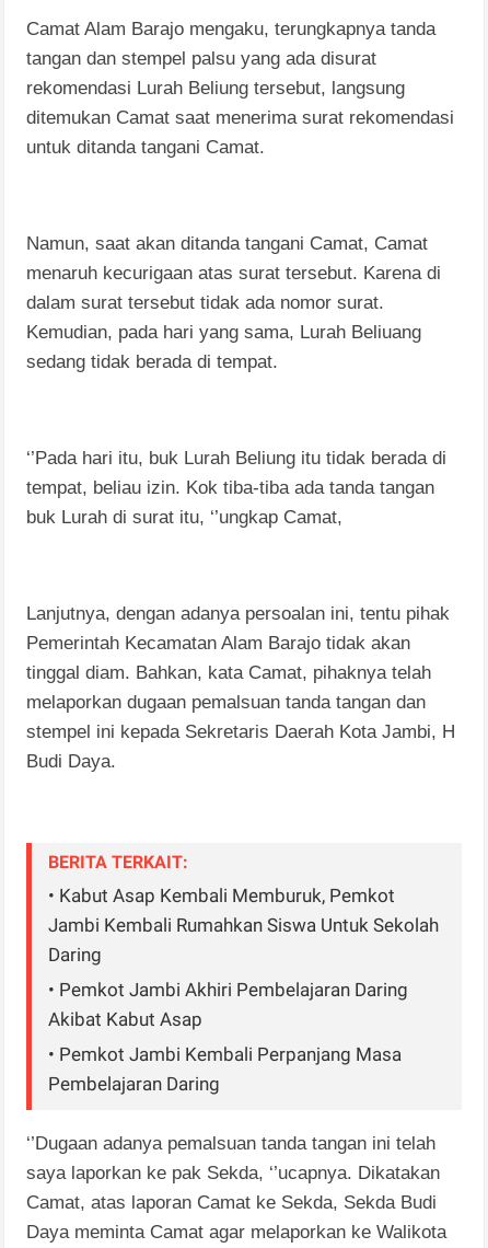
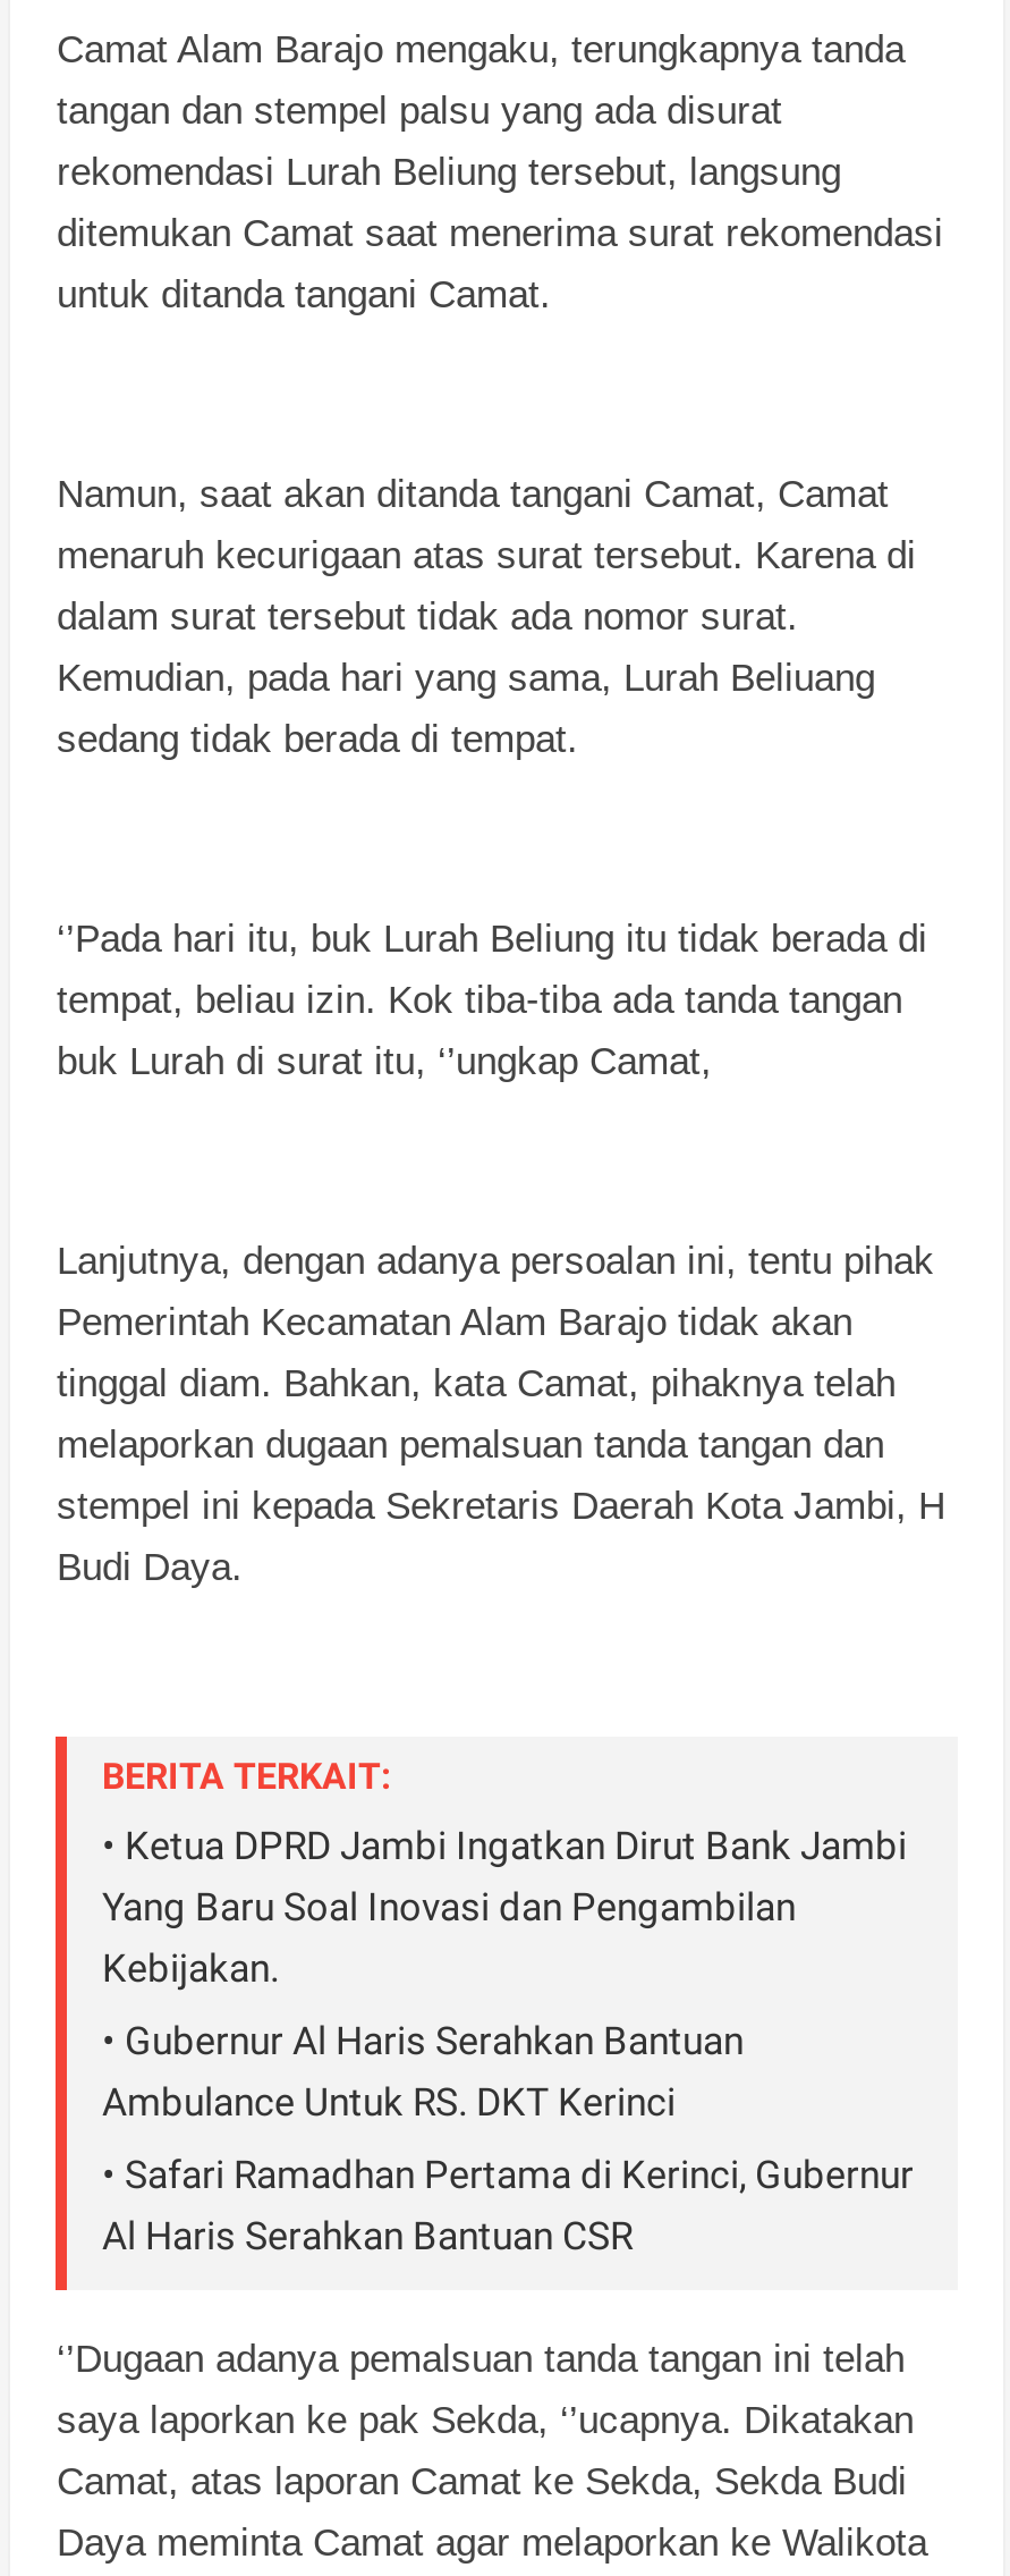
- • Kabut Asap Kembali Memburuk, Pemkot
- Jambi Kembali Rumahkan Siswa Untuk Sekolah
- Daring
+ • Ketua DPRD Jambi Ingatkan Dirut Bank Jambi
+ Yang Baru Soal Inovasi dan Pengambilan
+ Kebijakan.

- • Pemkot Jambi Akhiri Pembelajaran Daring
- Akibat Kabut Asap
+ • Gubernur Al Haris Serahkan Bantuan
+ Ambulance Untuk RS. DKT Kerinci

- • Pemkot Jambi Kembali Perpanjang Masa
- Pembelajaran Daring
+ • Safari Ramadhan Pertama di Kerinci, Gubernur
+ Al Haris Serahkan Bantuan CSR
